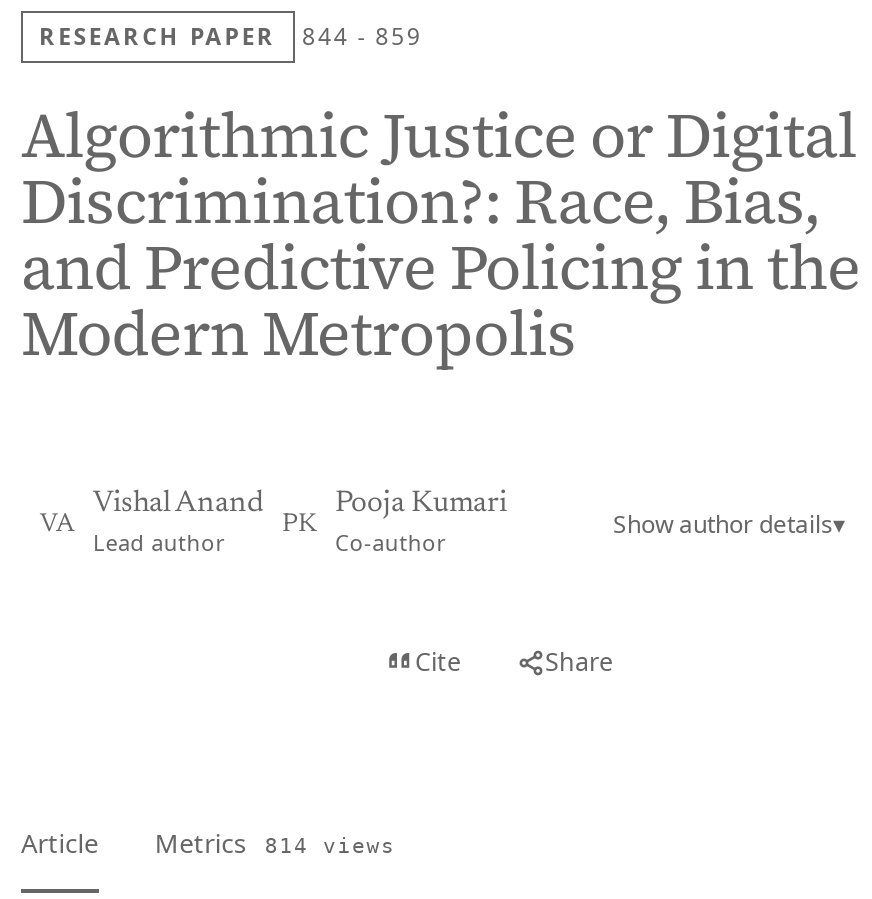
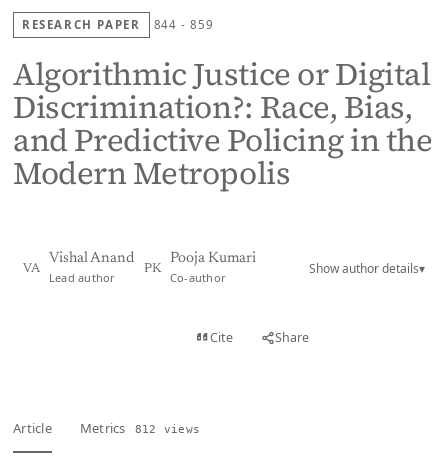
- Metrics 814 views
+ Metrics 812 views
